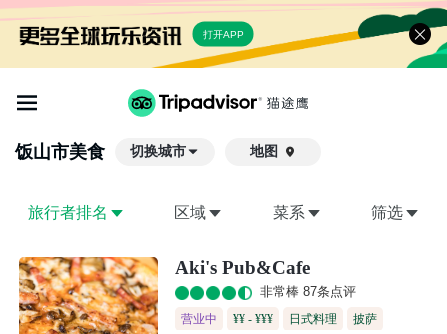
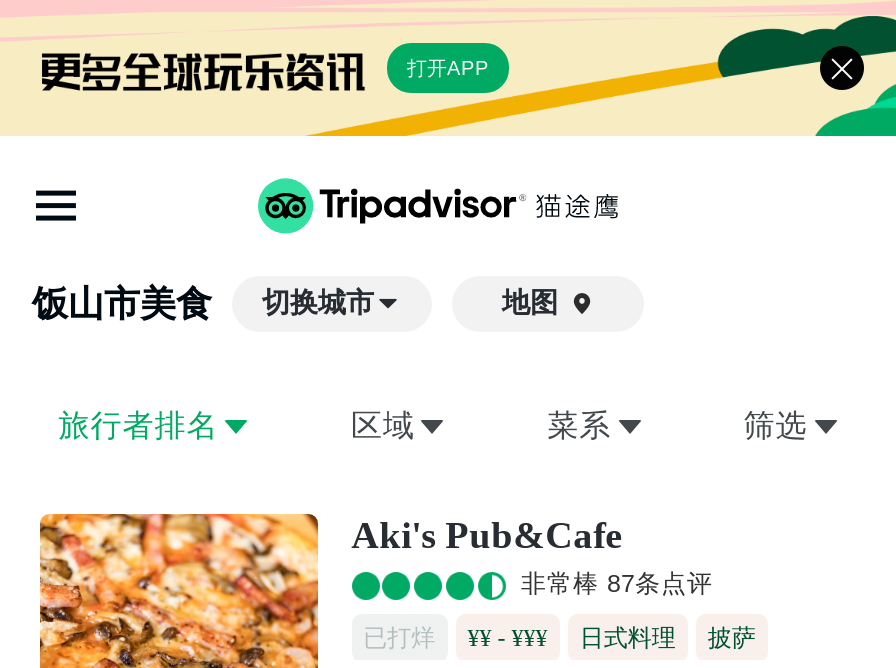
- 营业中
+ 已打烊
